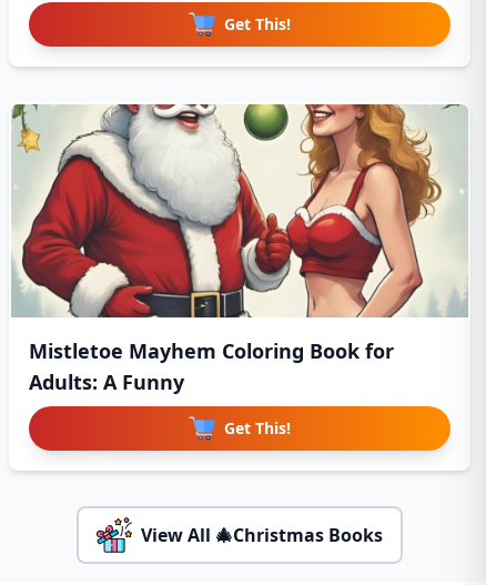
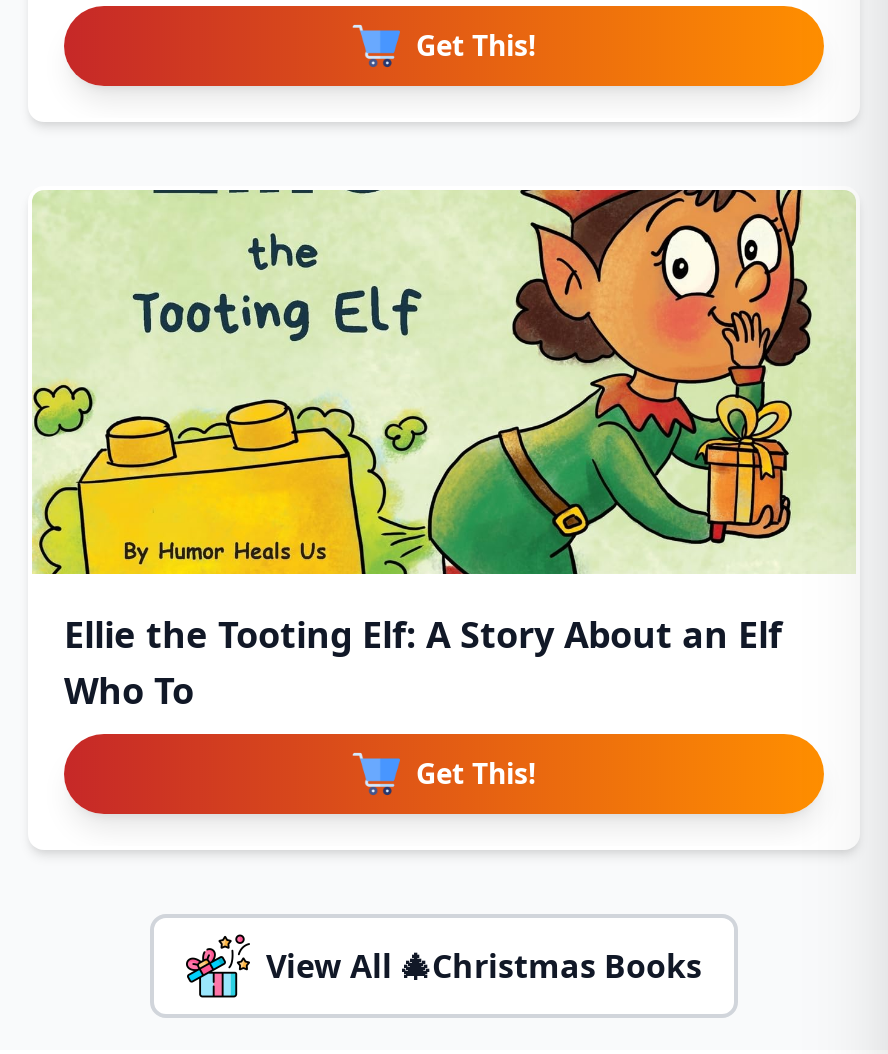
- [image]
- Mistletoe Mayhem Coloring Book for
- Adults: A Funny
+ [image]
+ Ellie the Tooting Elf: A Story About an Elf
+ Who To
